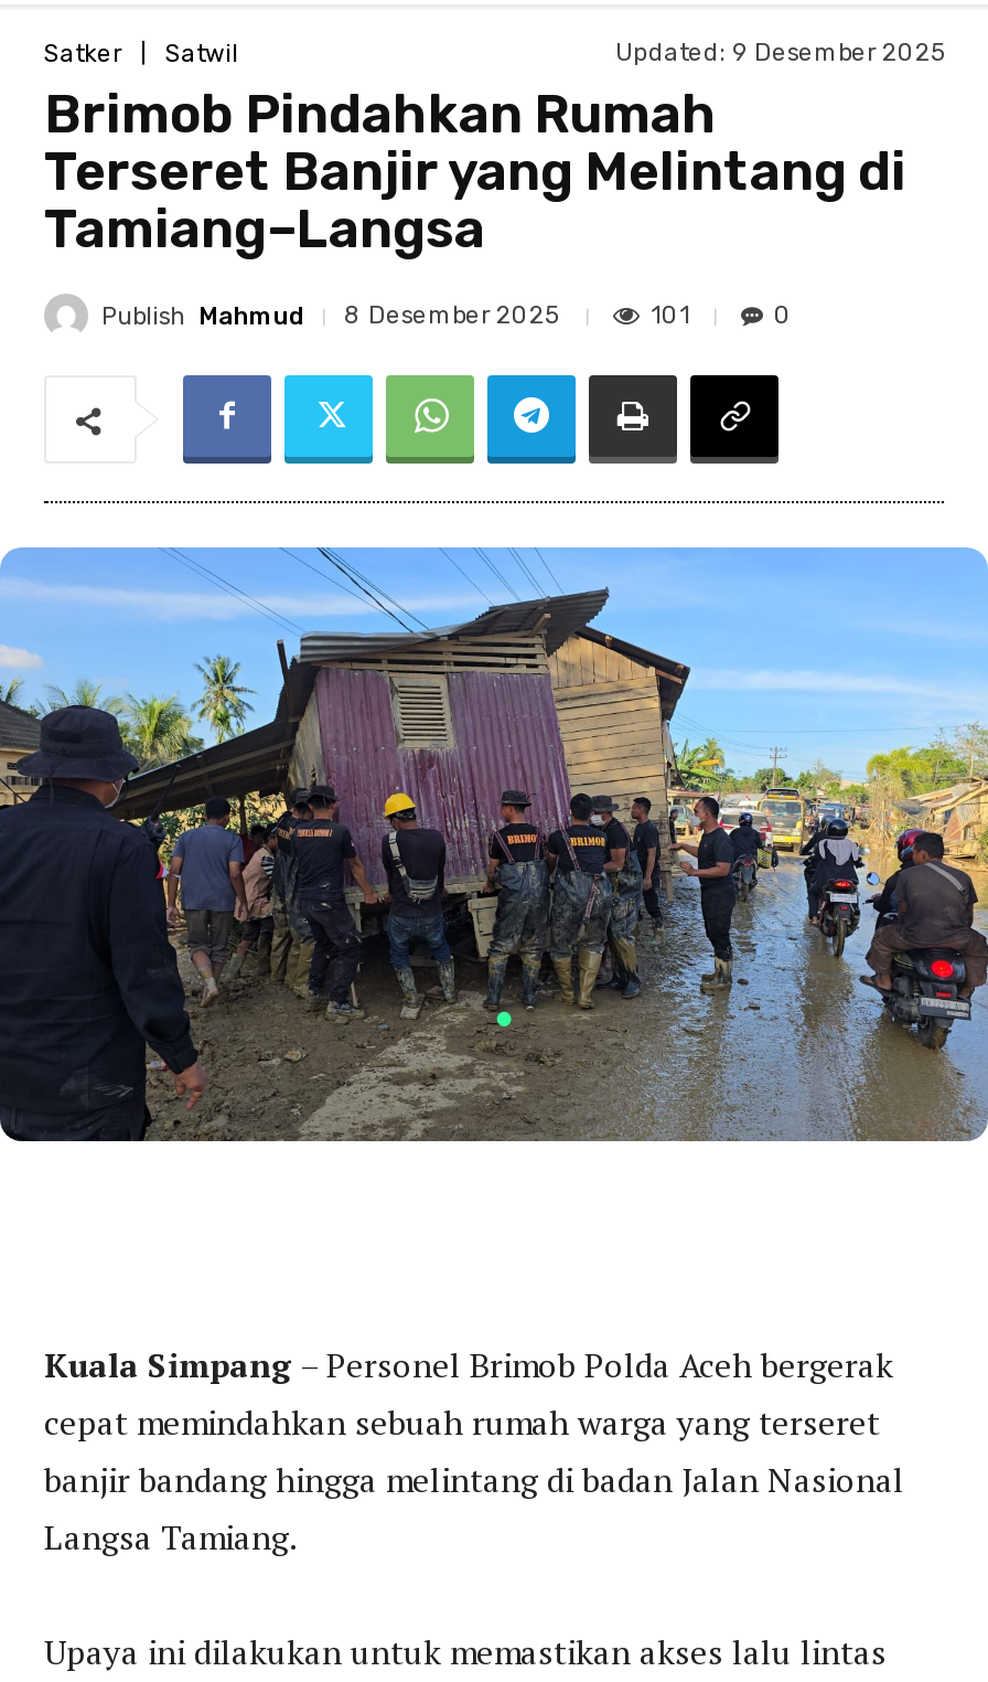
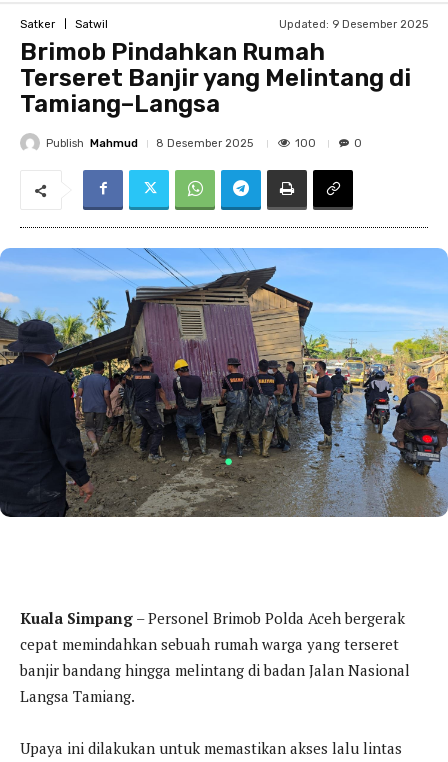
- 101
+ 100
